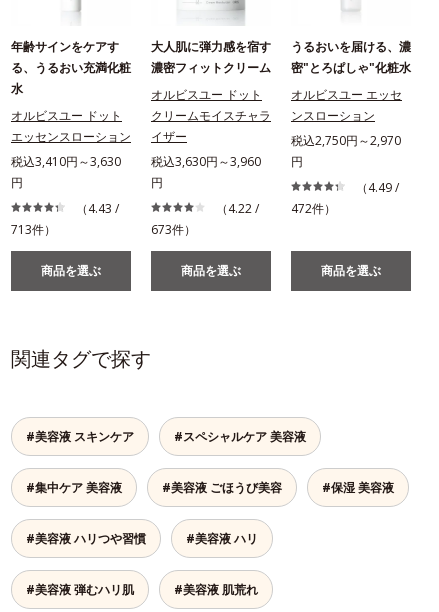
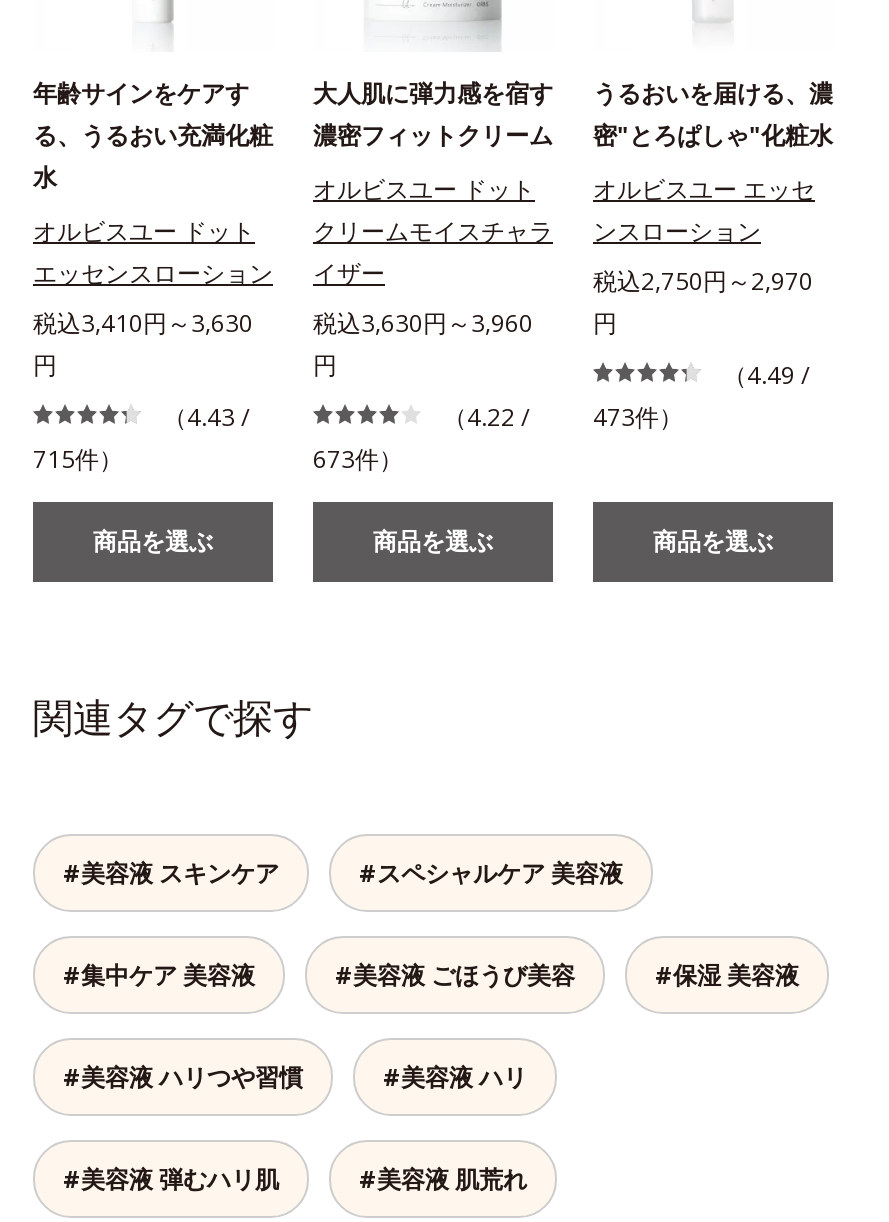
- （4.22 / 472件）
+ （4.22 / 473件）

- 713件）
+ 715件）
